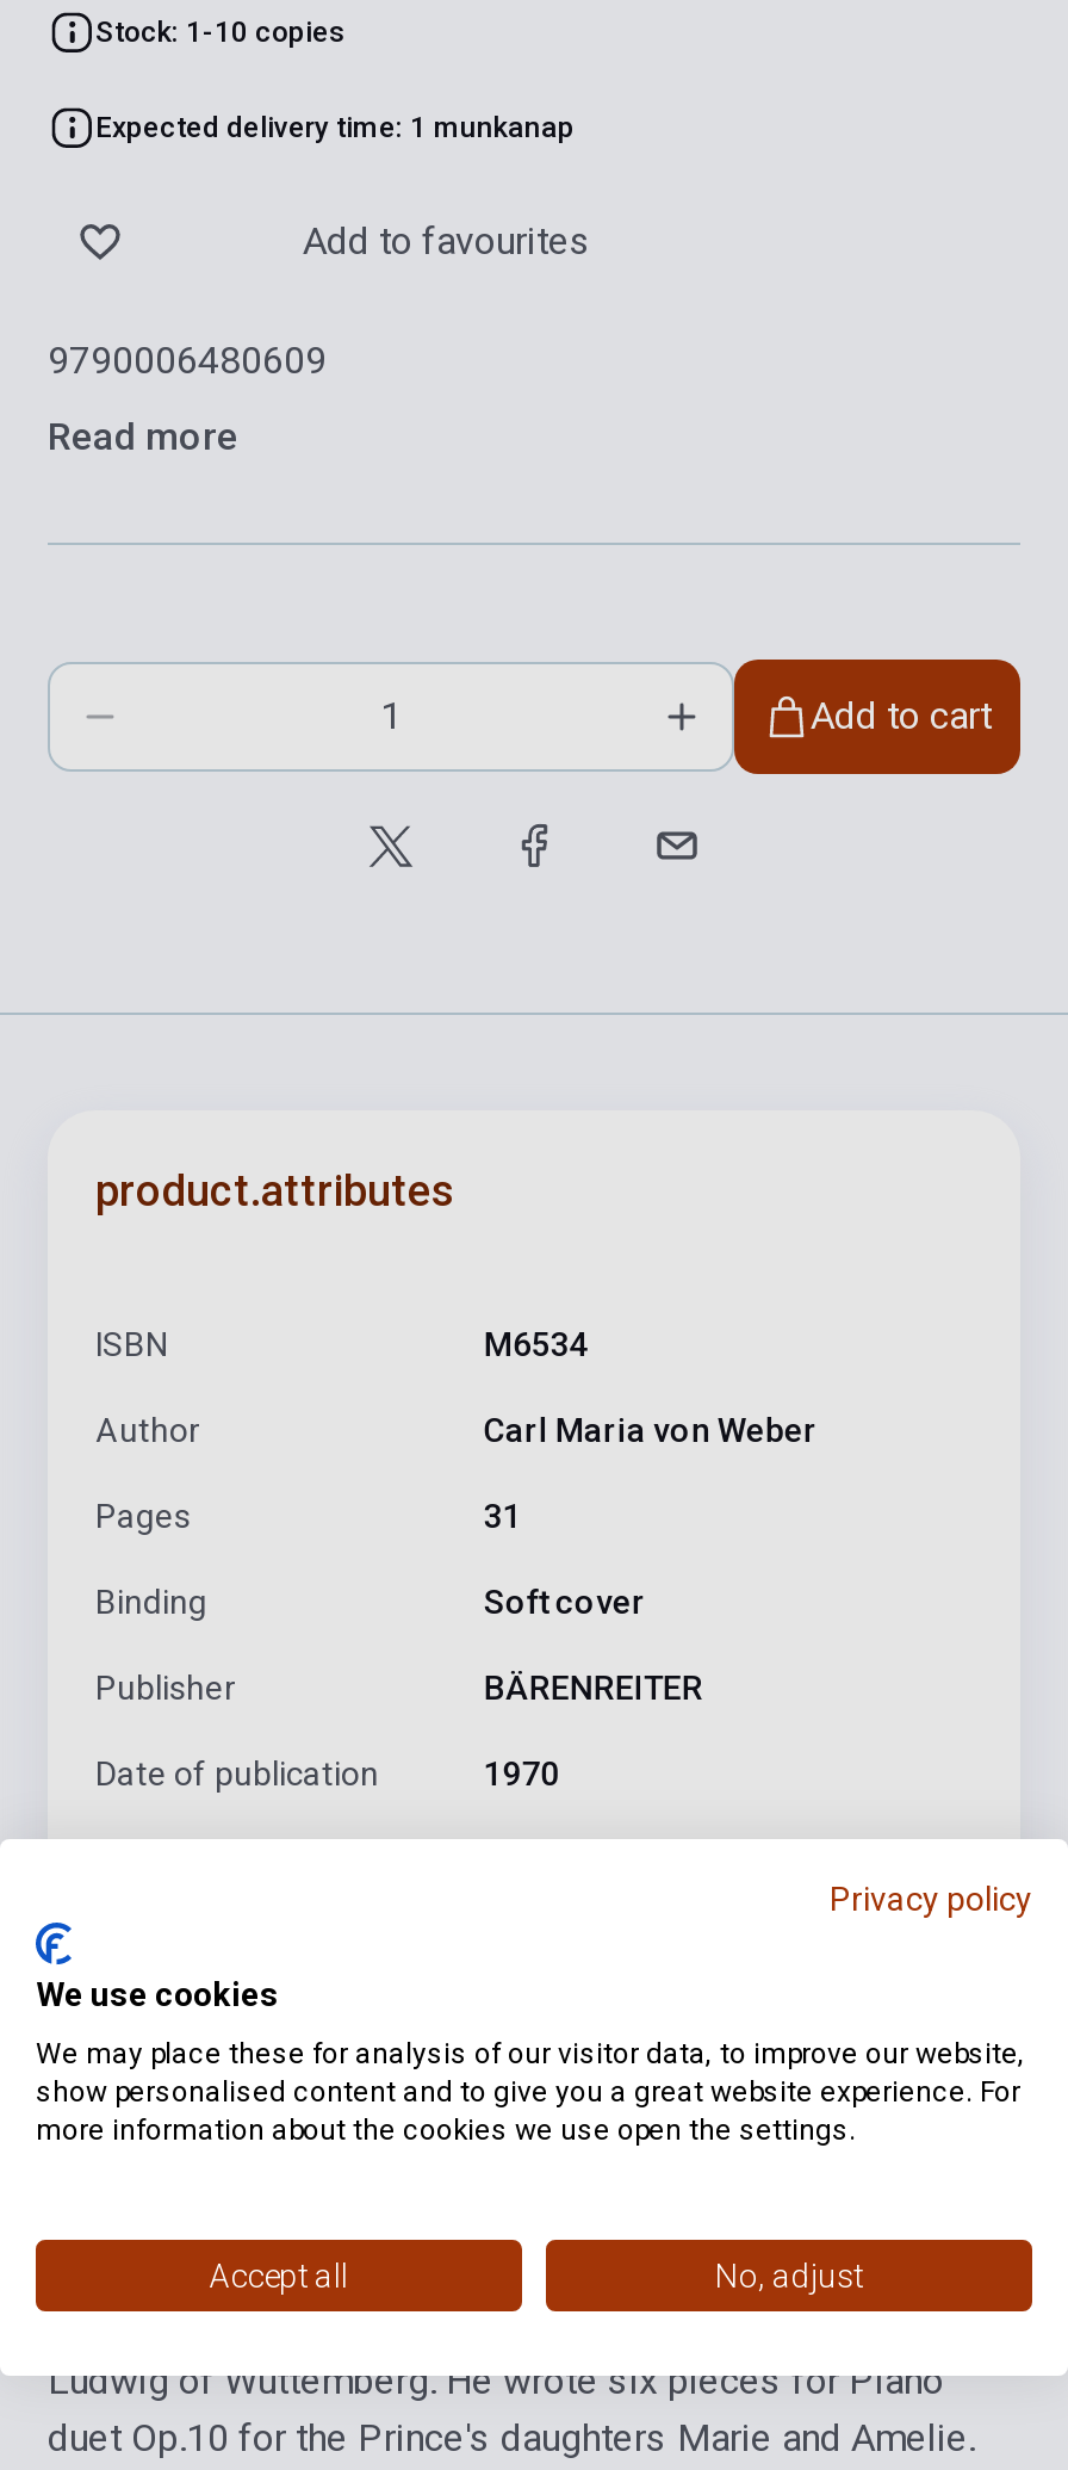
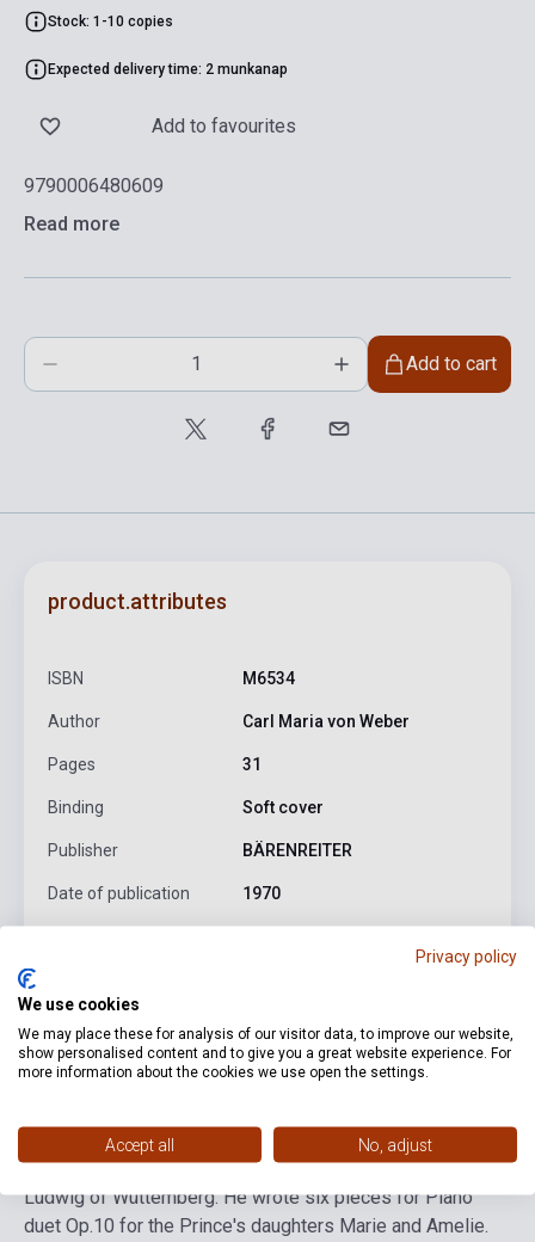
- Expected delivery time: 1 munkanap
+ Expected delivery time: 2 munkanap
